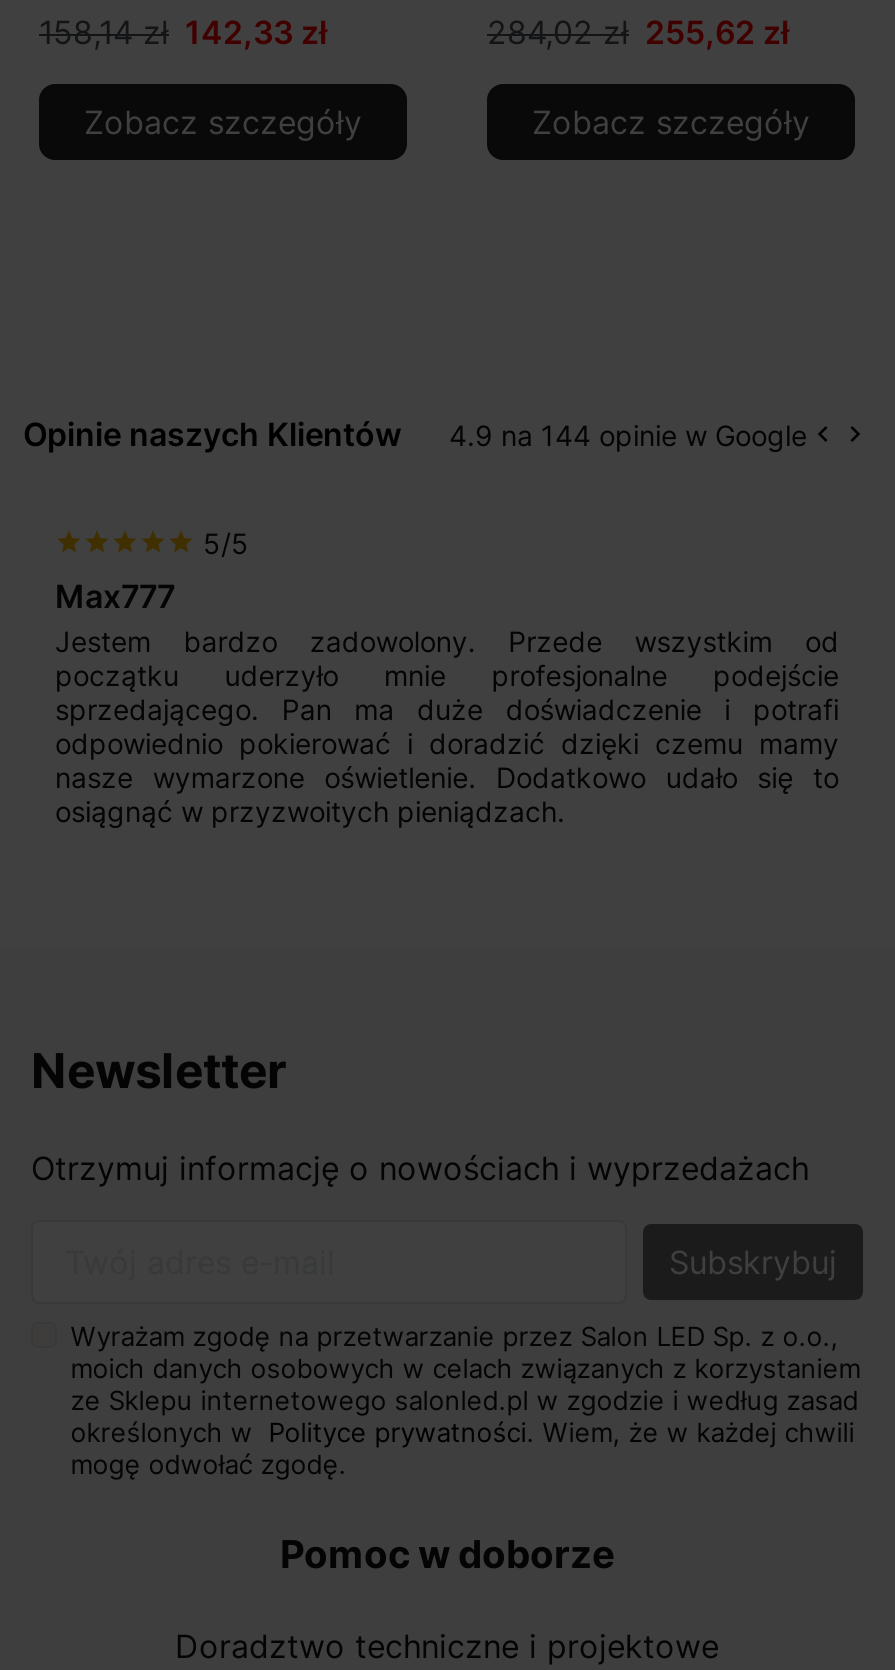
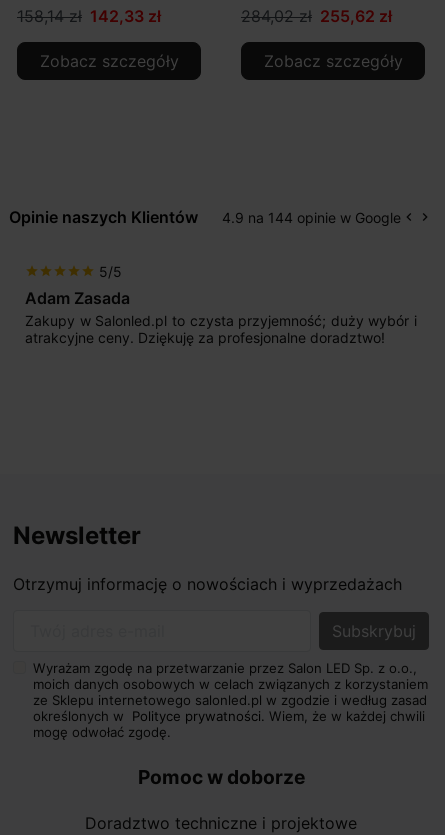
- Max777
- Jestem bardzo zadowolony. Przede wszystkim od
- początku uderzyło mnie profesjonalne podejście
- sprzedającego. Pan ma duże doświadczenie i potrafi
- odpowiednio pokierować i doradzić dzięki czemu mamy
- nasze wymarzone oświetlenie. Dodatkowo udało się to
- osiągnąć w przyzwoitych pieniądzach.
+ Adam Zasada
+ Zakupy w Salonled.pl to czysta przyjemność; duży wybór i
+ atrakcyjne ceny. Dziękuję za profesjonalne doradztwo!
